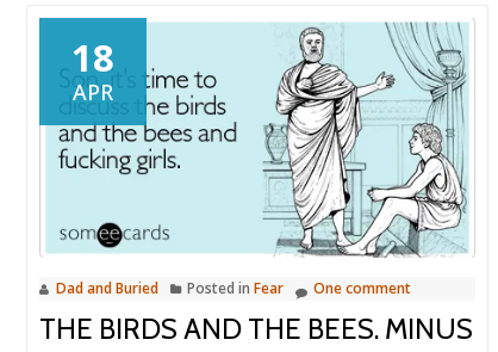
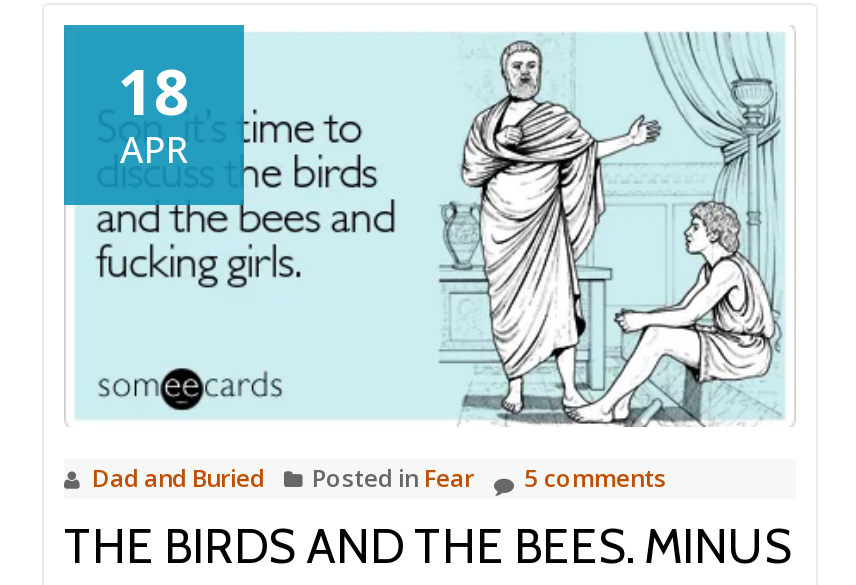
- One comment
+ 5 comments
